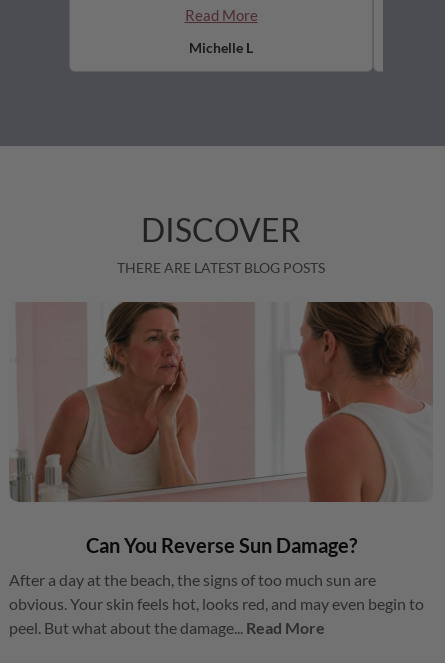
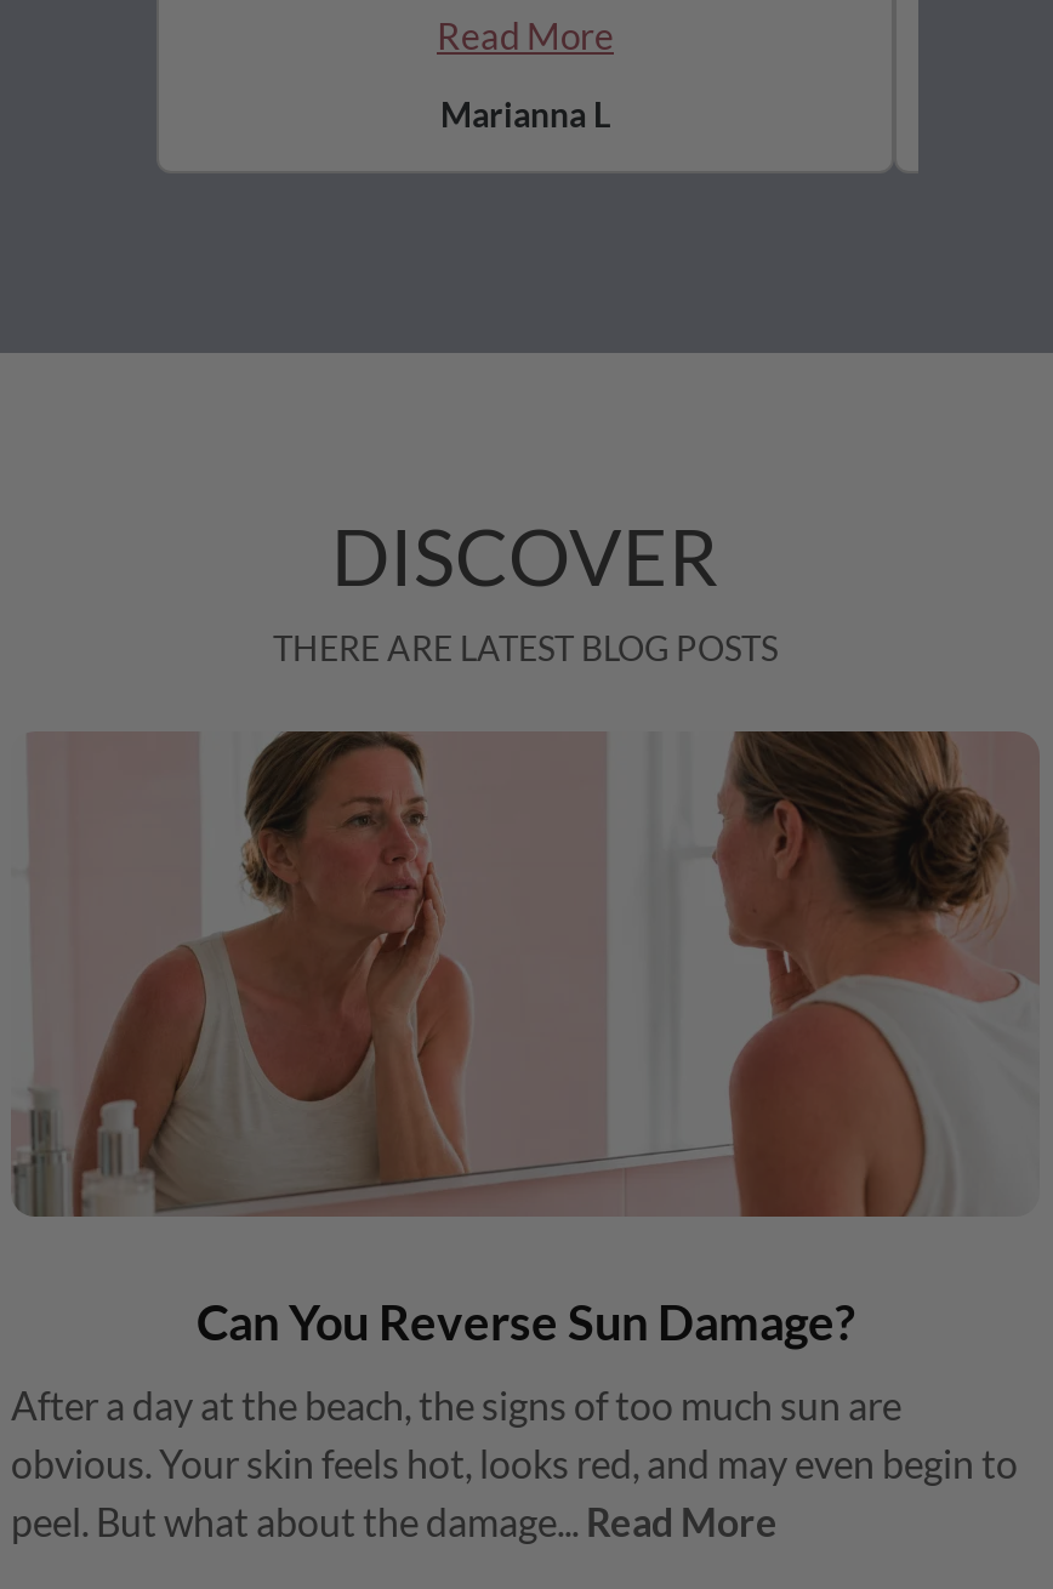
- Michelle L
+ Marianna L
